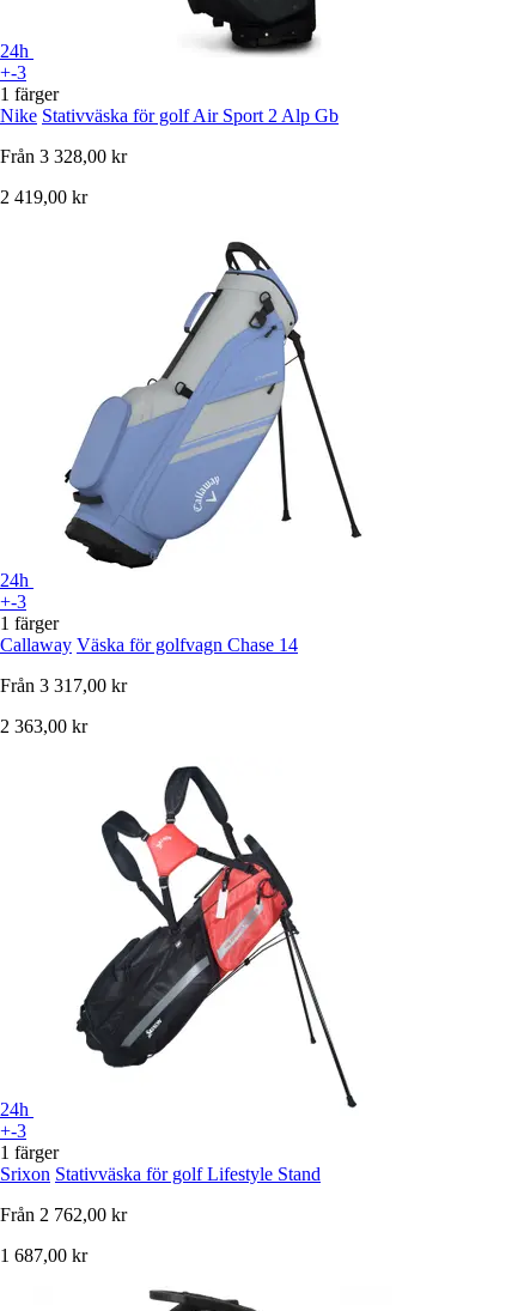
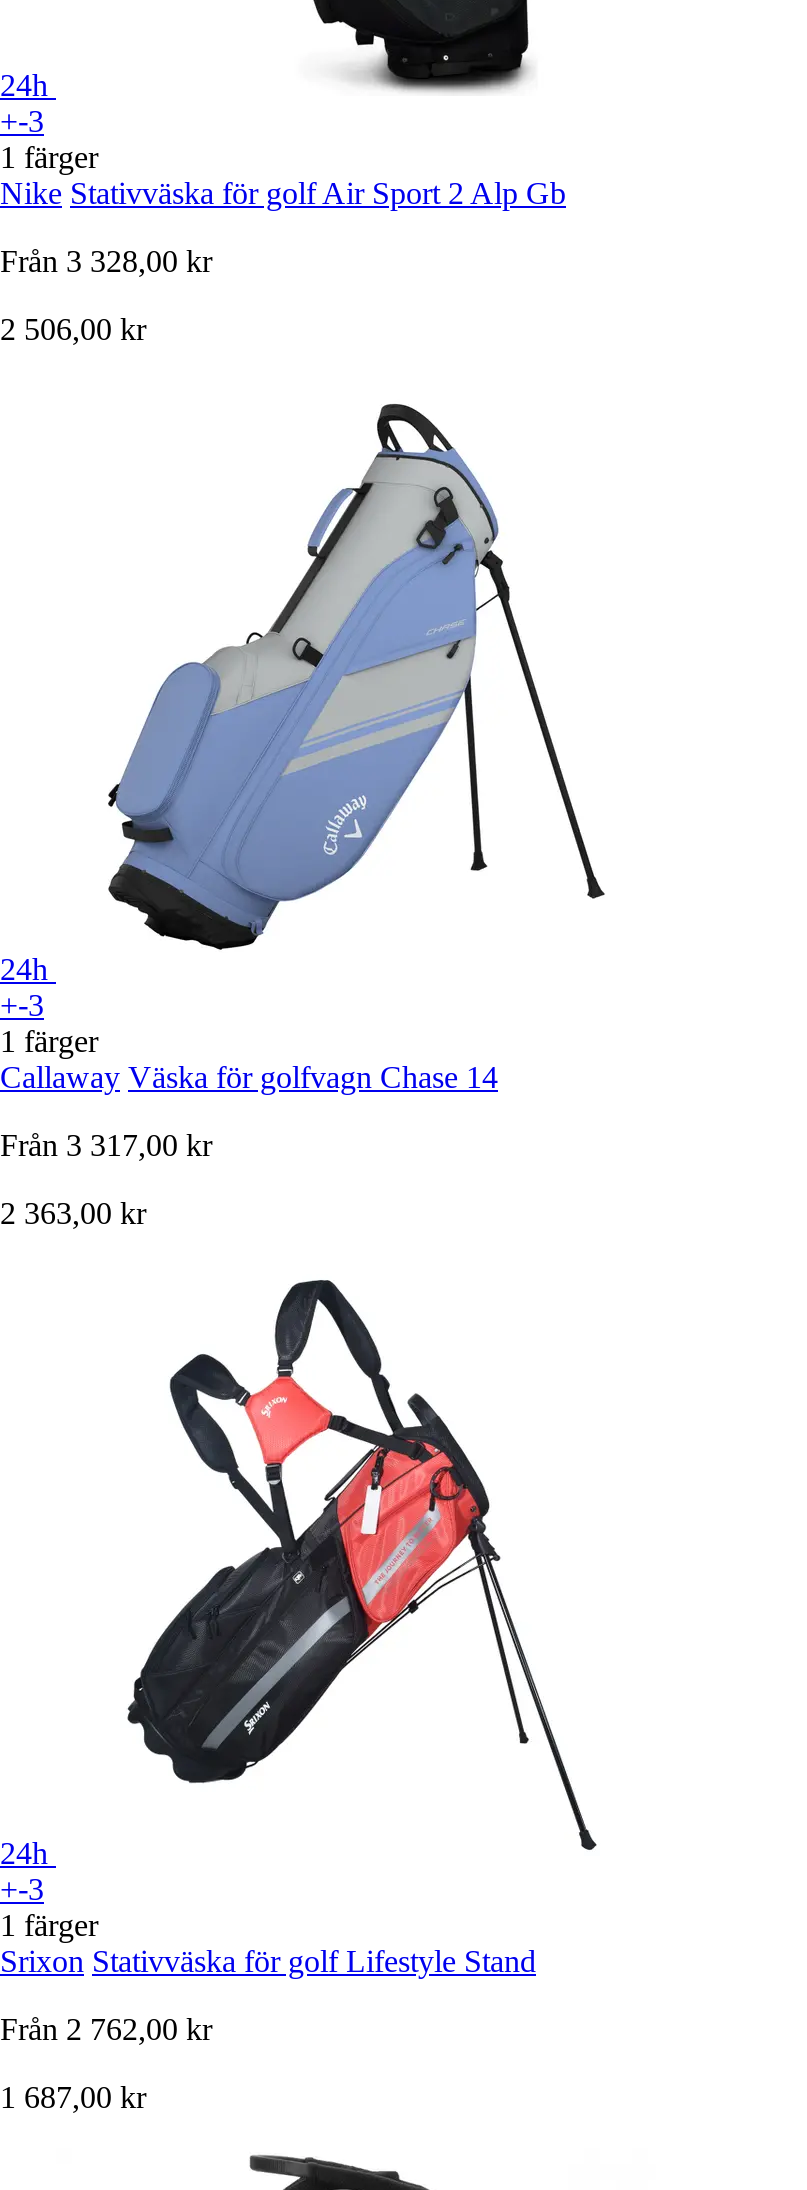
- 2 419,00 kr
+ 2 506,00 kr
